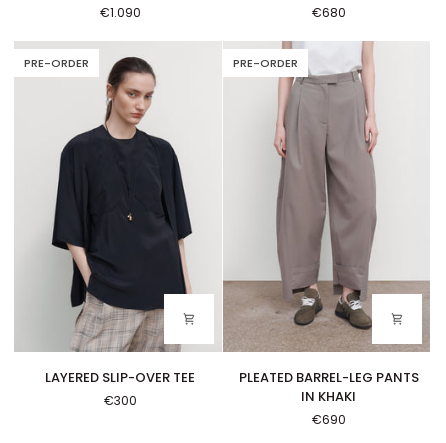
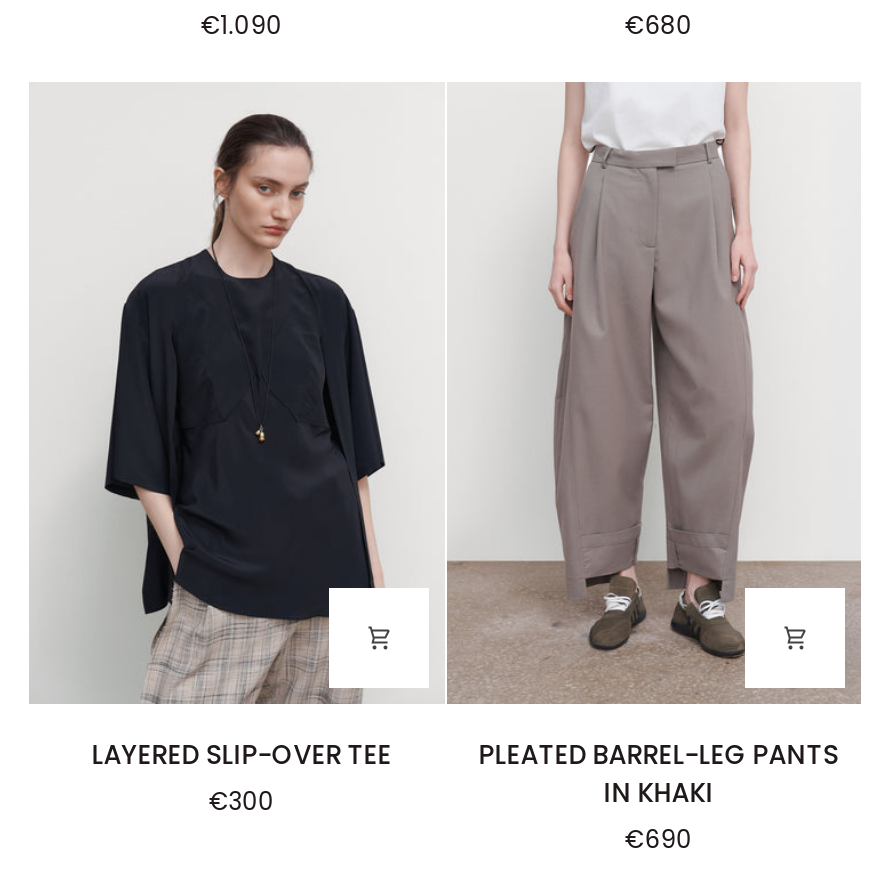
- PRE-ORDER

- PRE-ORDER
